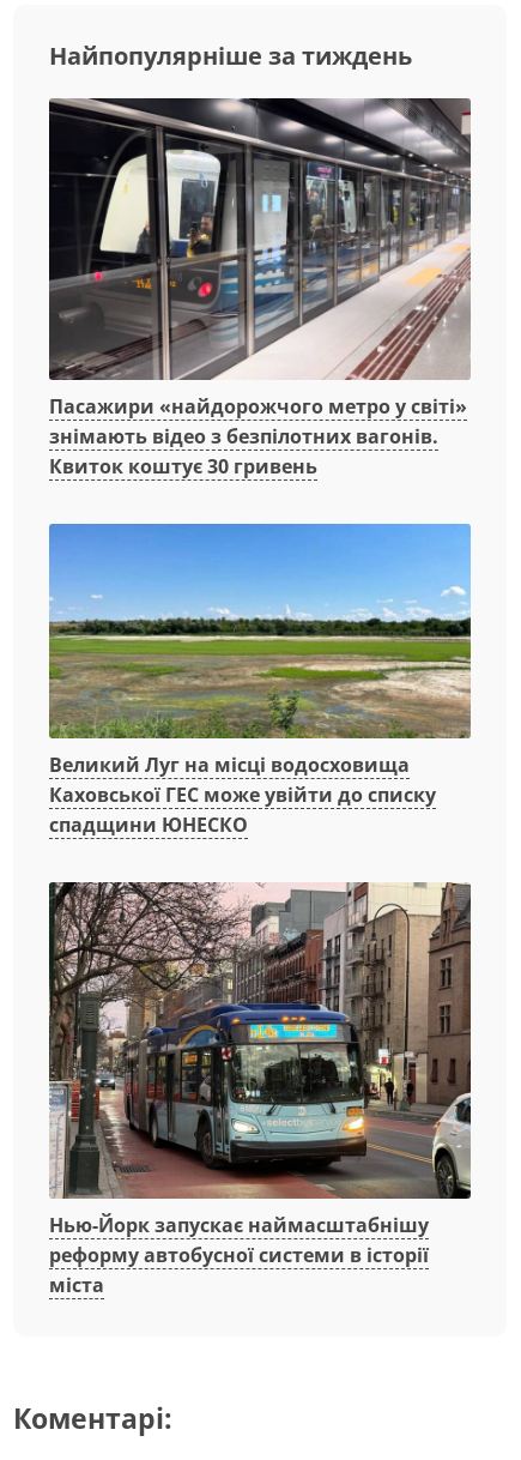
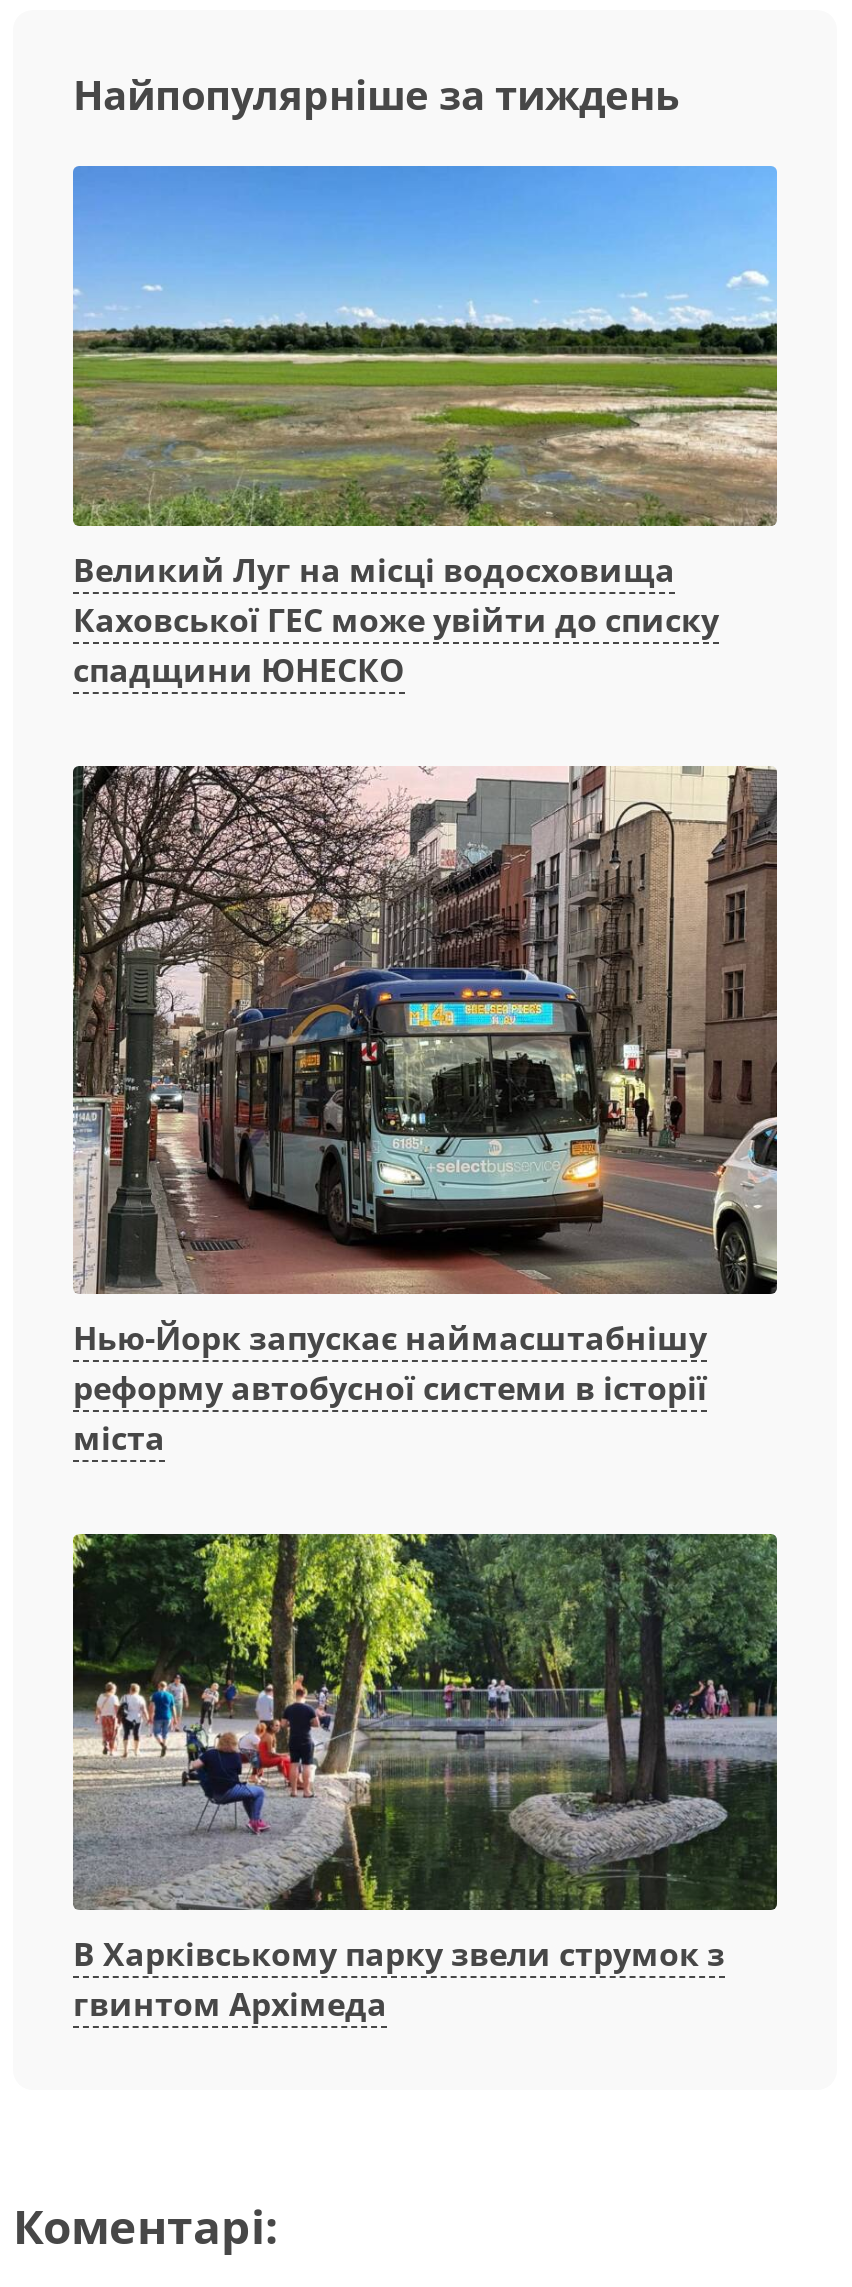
- [image]
- Пасажири «найдорожчого метро у світі»
- знімають відео з безпілотних вагонів.
- Квиток коштує 30 гривень

moved up: [image] | Великий Луг на місці водосховища | Каховської ГЕС може увійти до списку | спадщини ЮНЕСКО | Нью-Йорк запускає наймасштабнішу | реформу автобусної системи в історії | міста

+ [image]
+ В Харківському парку звели струмок з
+ гвинтом Архімеда
